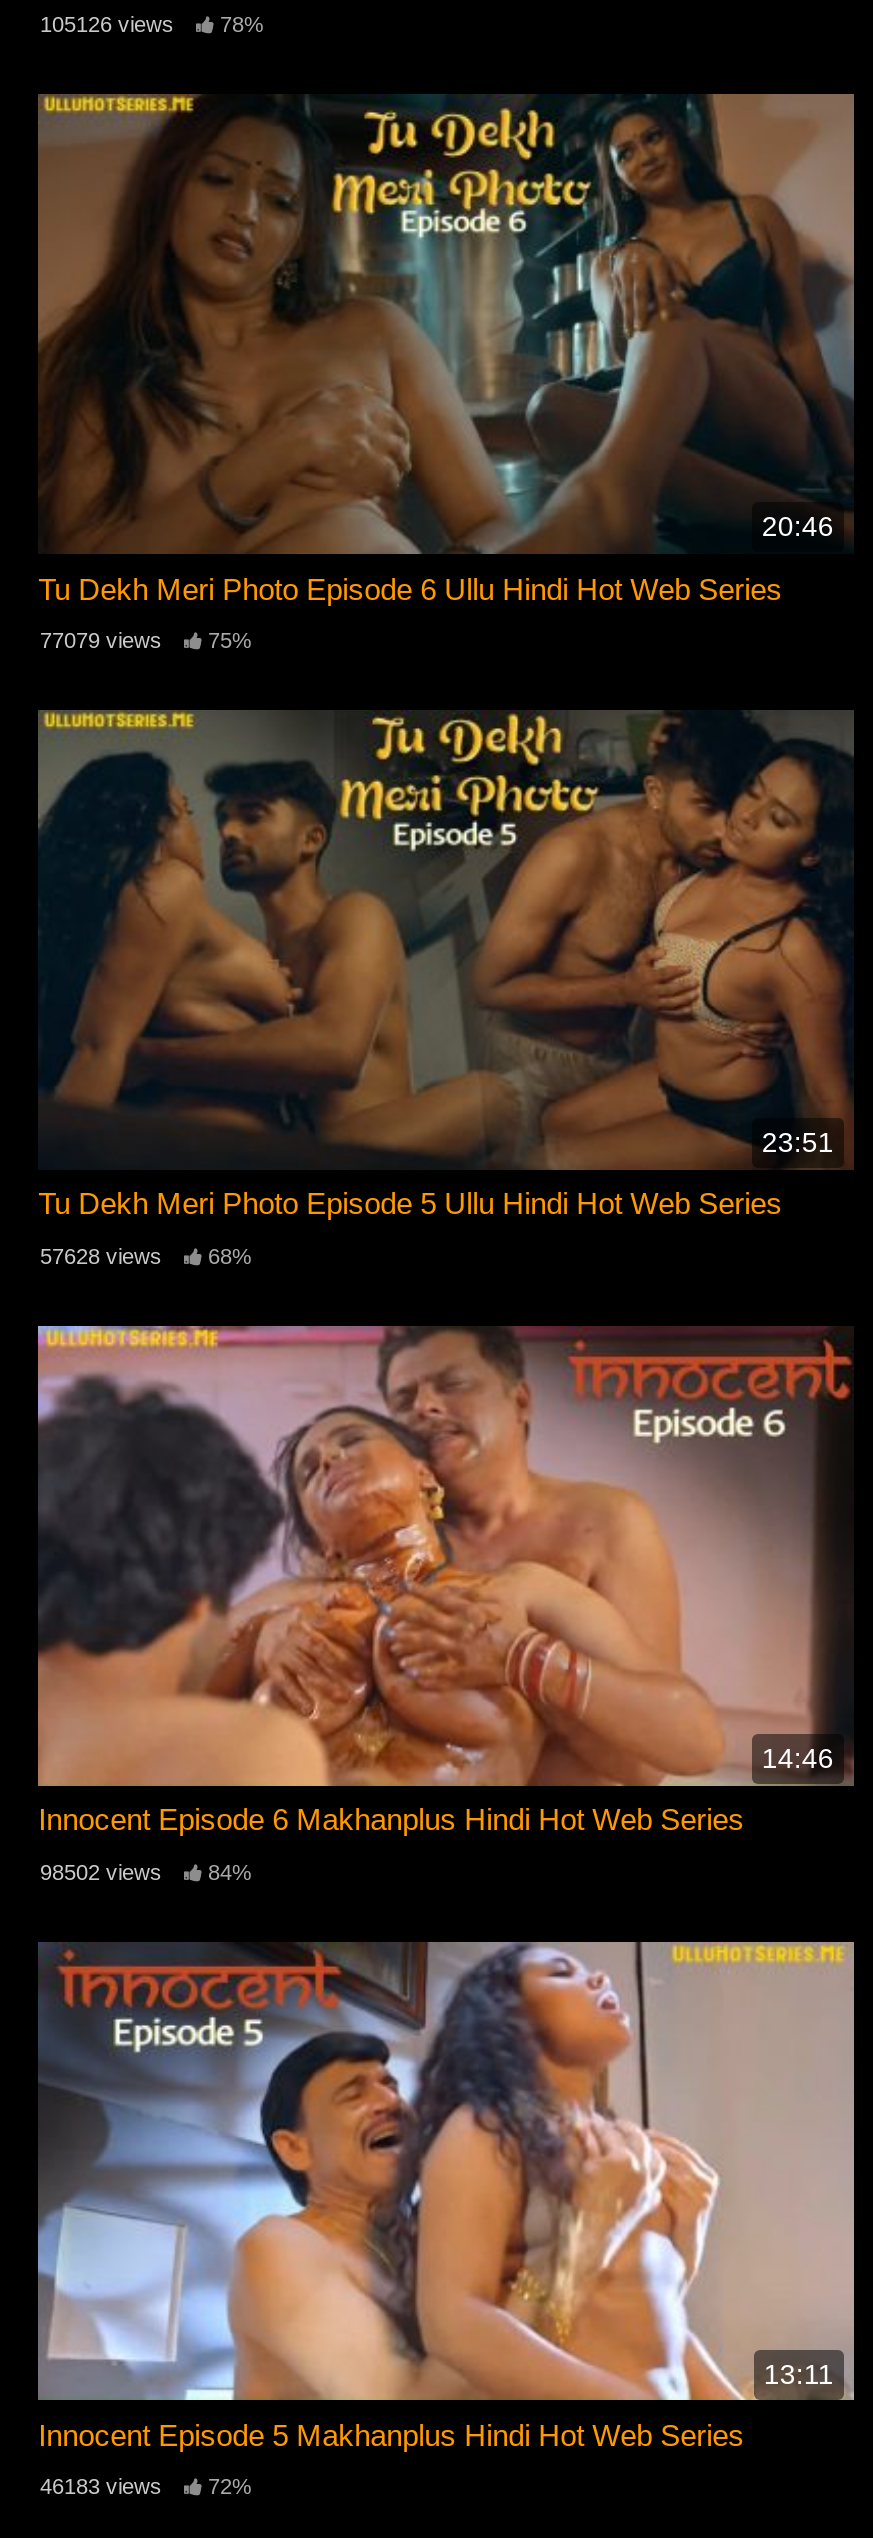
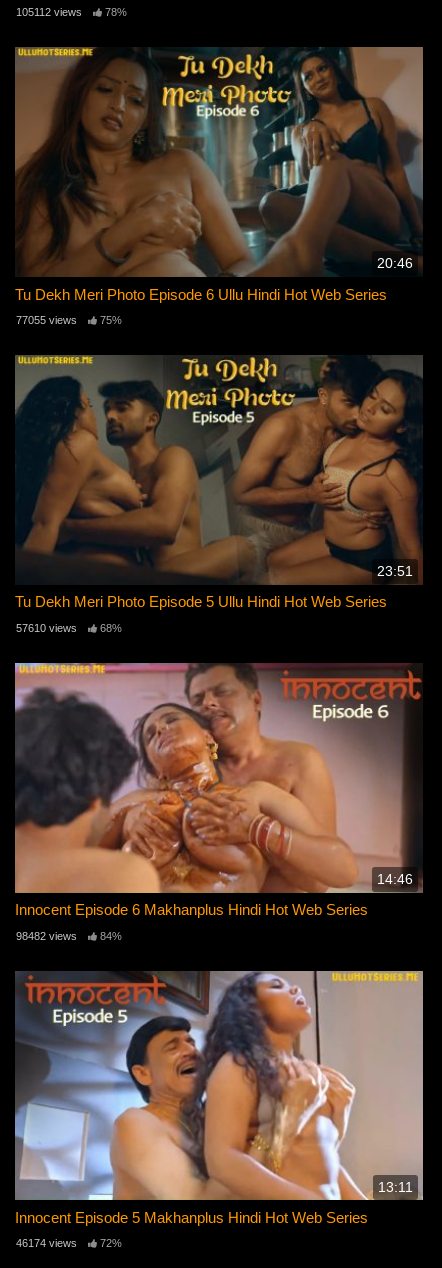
- 105126 views 78%
+ 105112 views 78%

- 77079 views 75%
+ 77055 views 75%

- 57628 views 68%
+ 57610 views 68%

- 98502 views 84%
+ 98482 views 84%

- 46183 views 72%
+ 46174 views 72%
